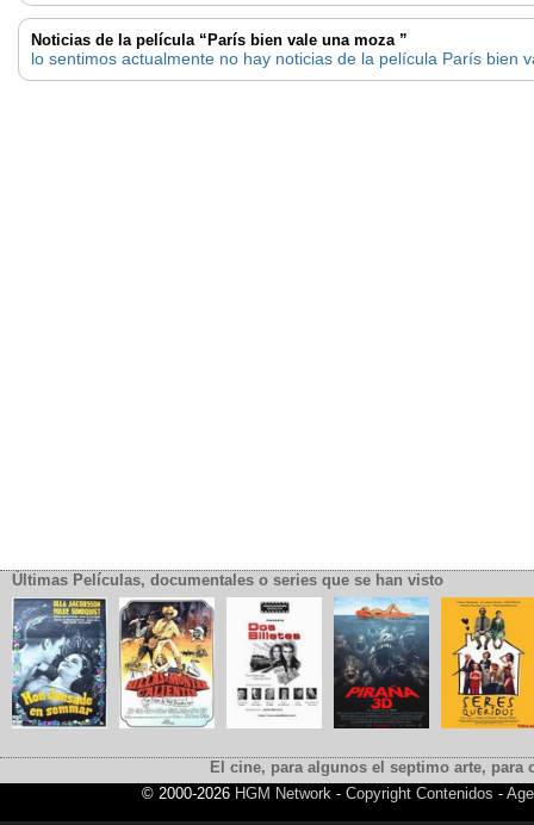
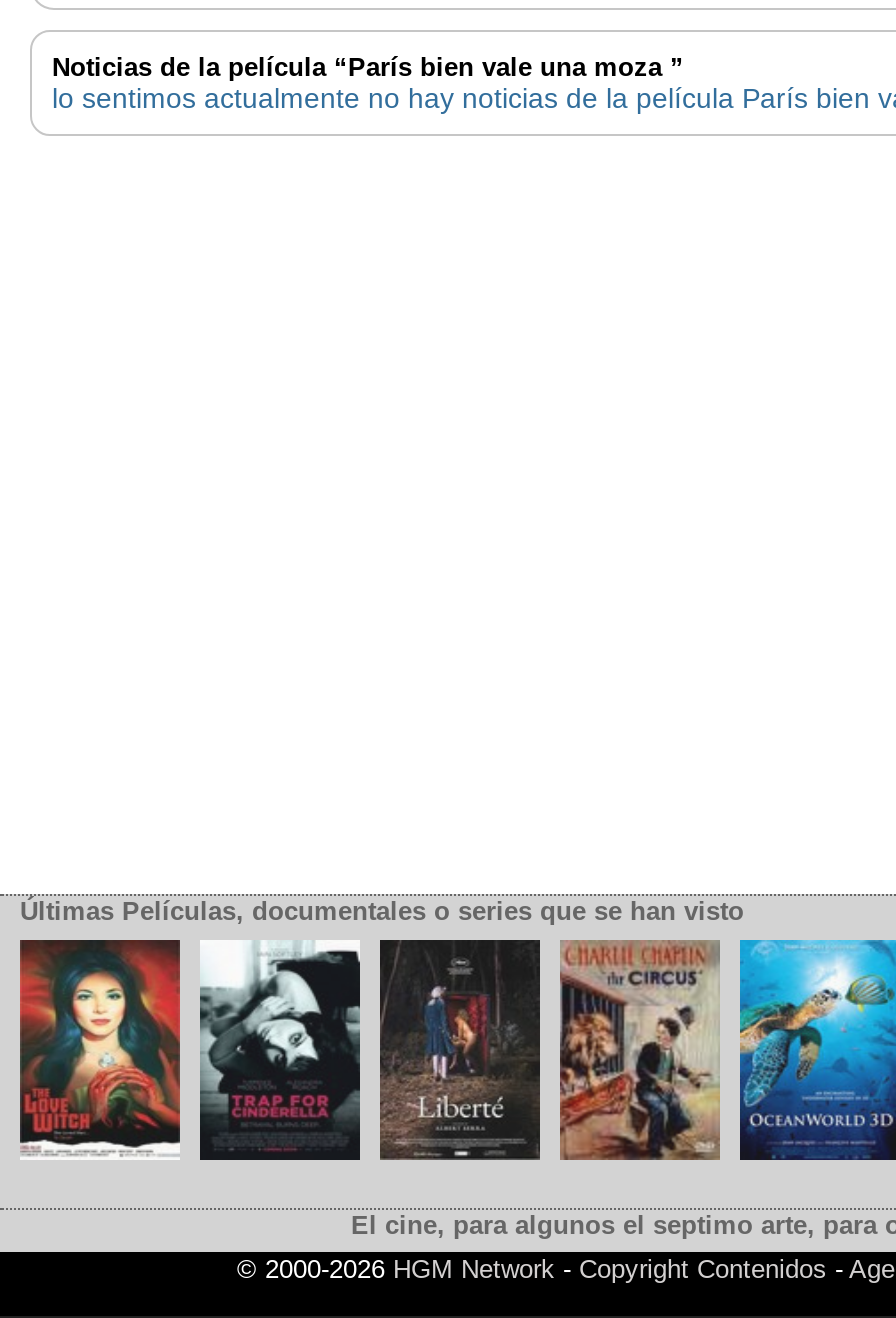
- [image]
+ [image]

- [image]
+ [image]

- [image]
+ [image]

- [image]
+ [image]

- [image]
+ [image]
